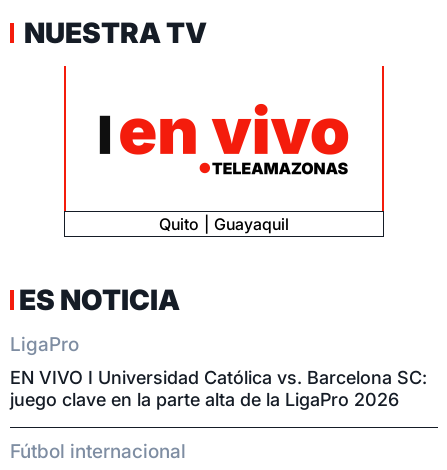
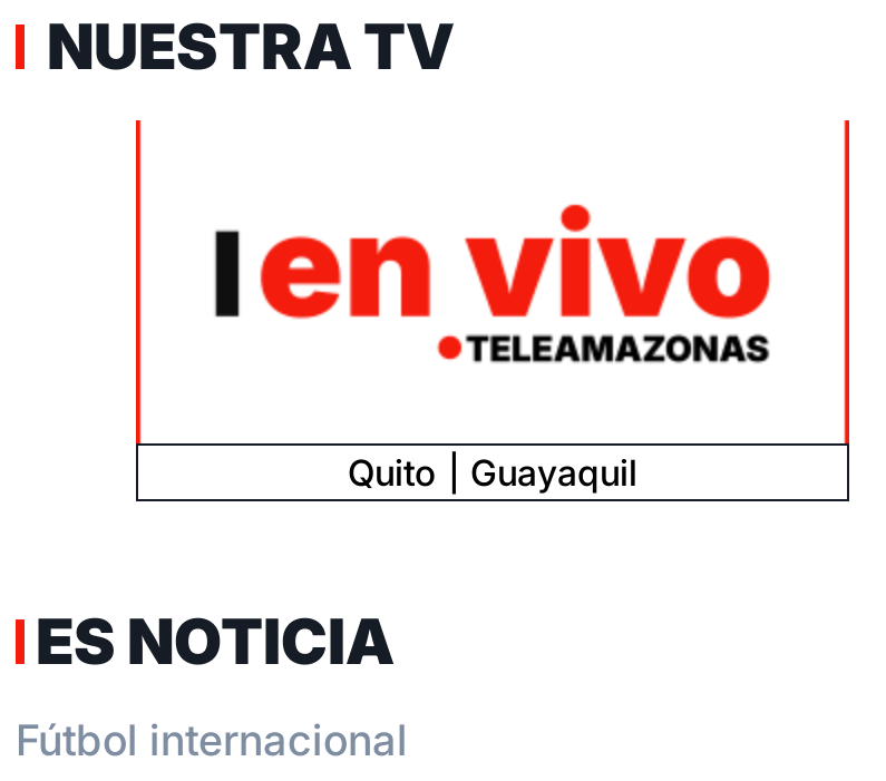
- LigaPro
- EN VIVO I Universidad Católica vs. Barcelona SC:
- juego clave en la parte alta de la LigaPro 2026
